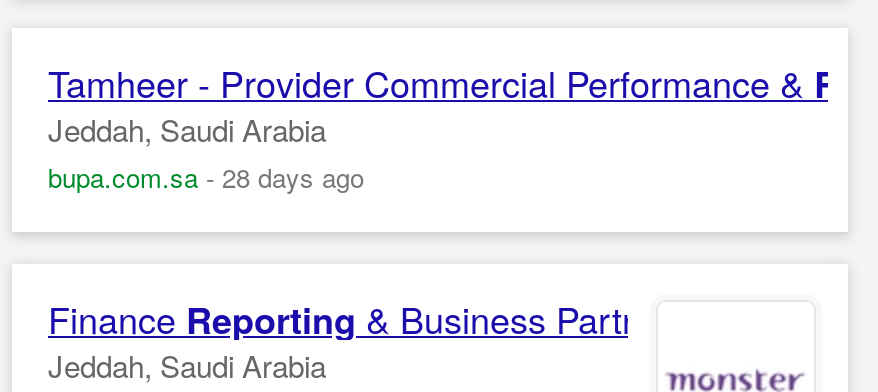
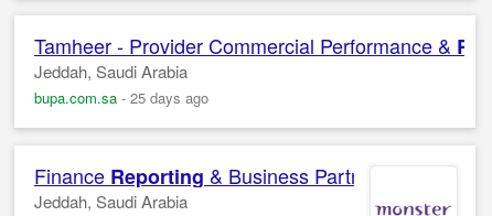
- bupa.com.sa - 28 days ago
+ bupa.com.sa - 25 days ago
